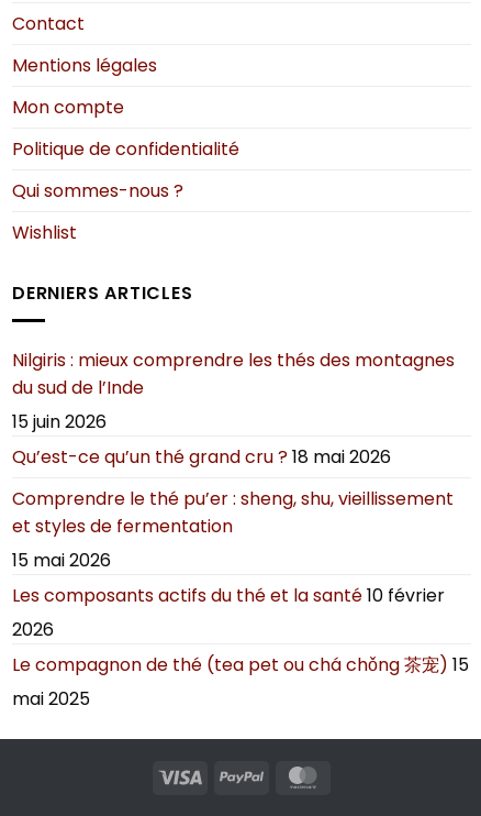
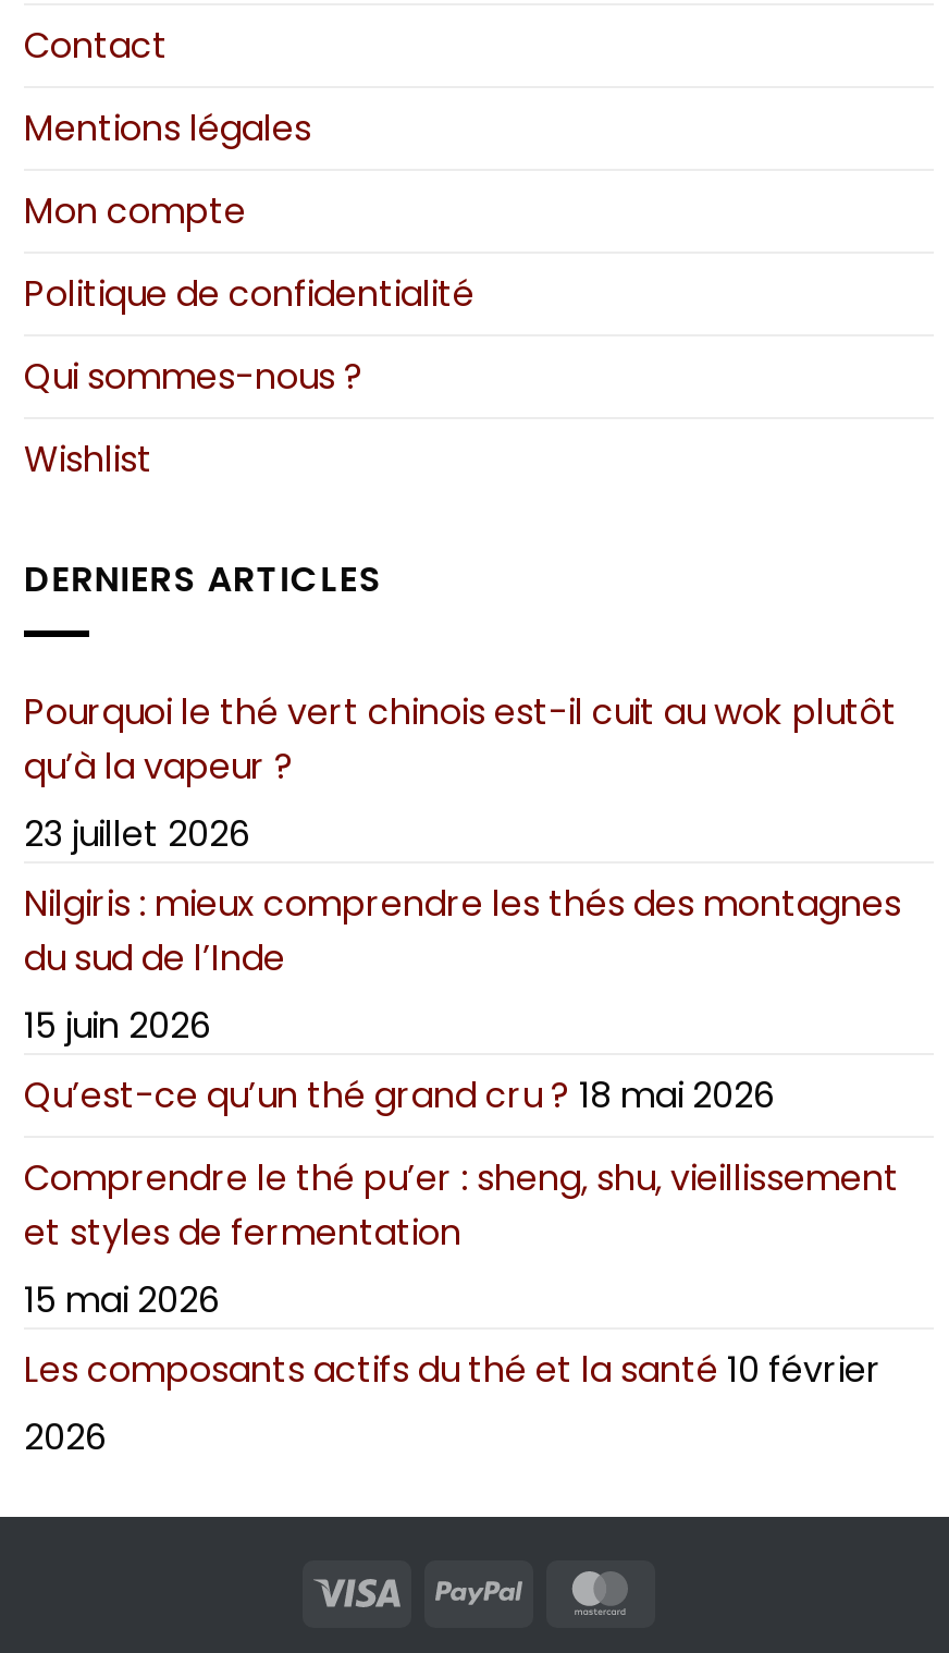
+ Pourquoi le thé vert chinois est-il cuit au wok plutôt
+ qu’à la vapeur ?
+ 23 juillet 2026

moved down: Nilgiris : mieux comprendre les thés des montagnes | du sud de l’Inde | 15 juin 2026 | ... | Les composants actifs du thé et la santé 10 février | 2026

- Le compagnon de thé (tea pet ou chá chǒng 茶宠) 15
- mai 2025
